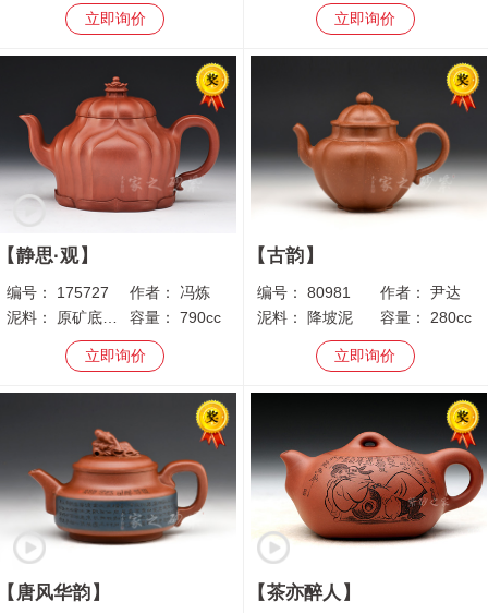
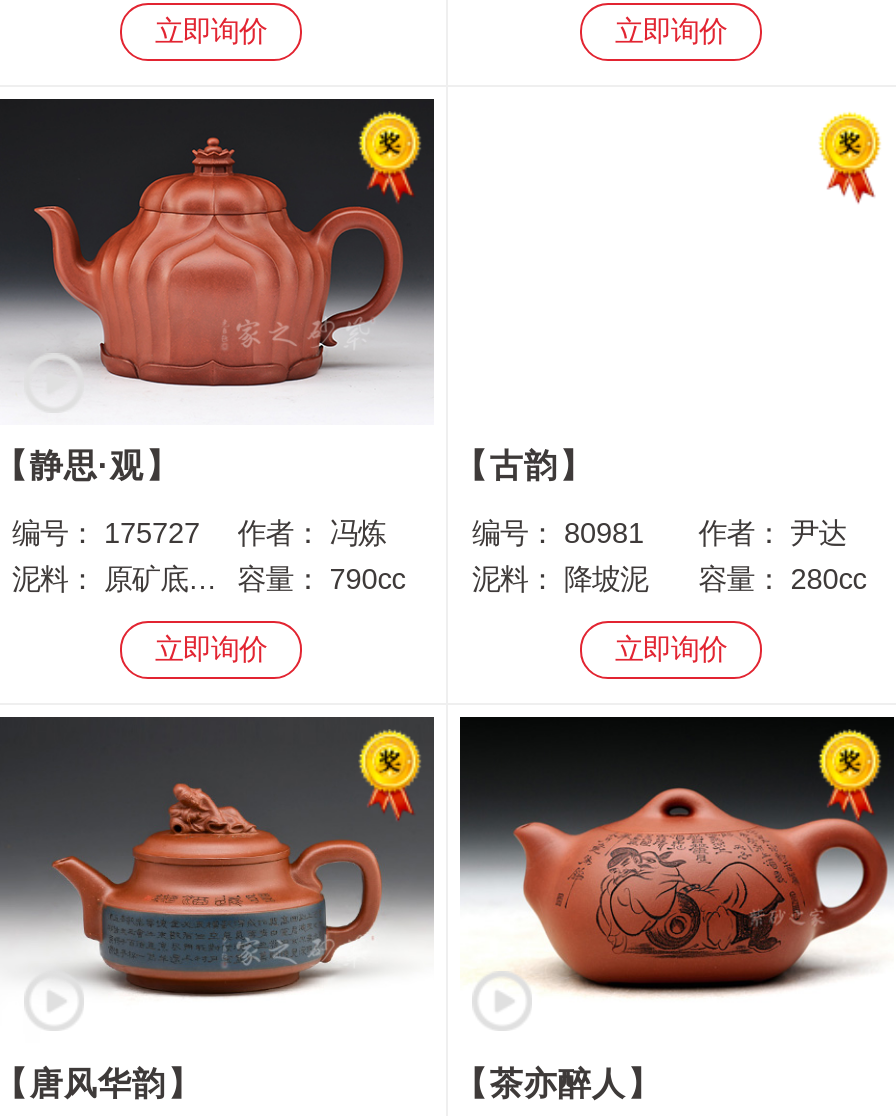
- [image]
